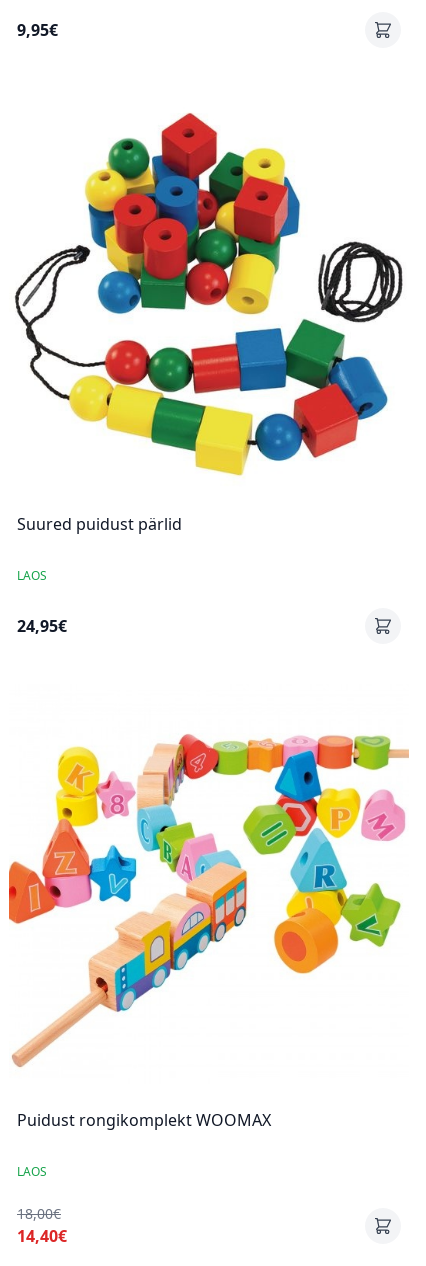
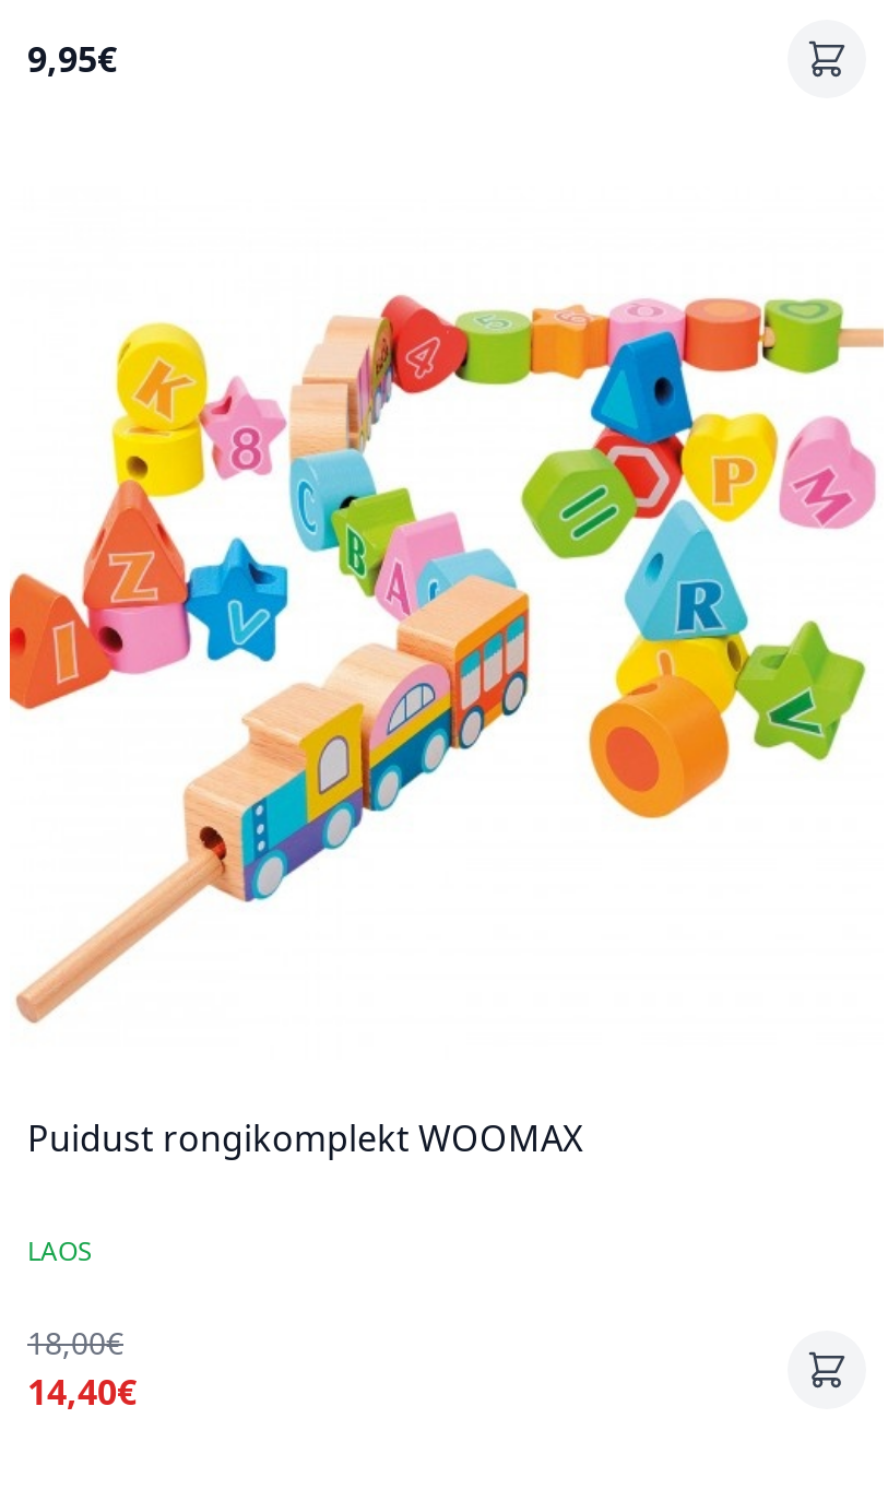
- [image]
- Suured puidust pärlid
- LAOS
- 24,95€
